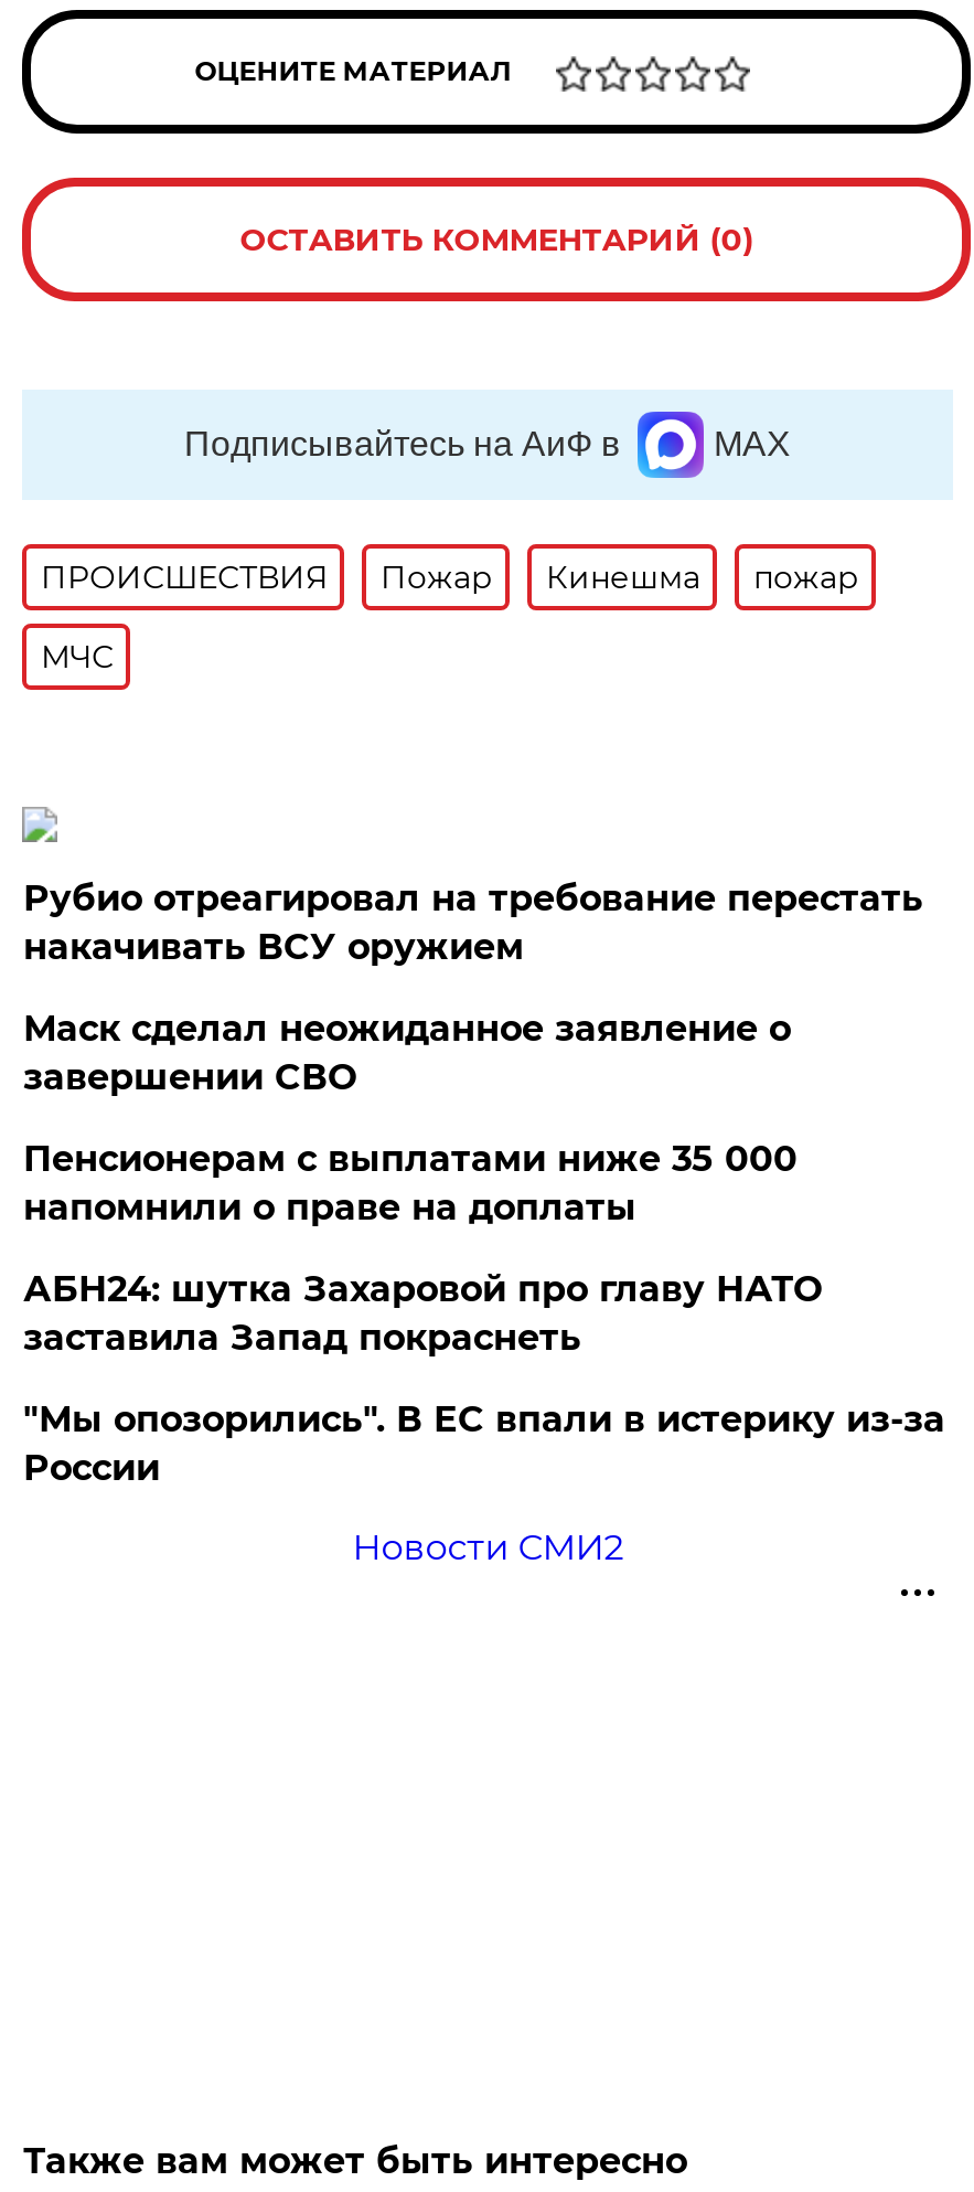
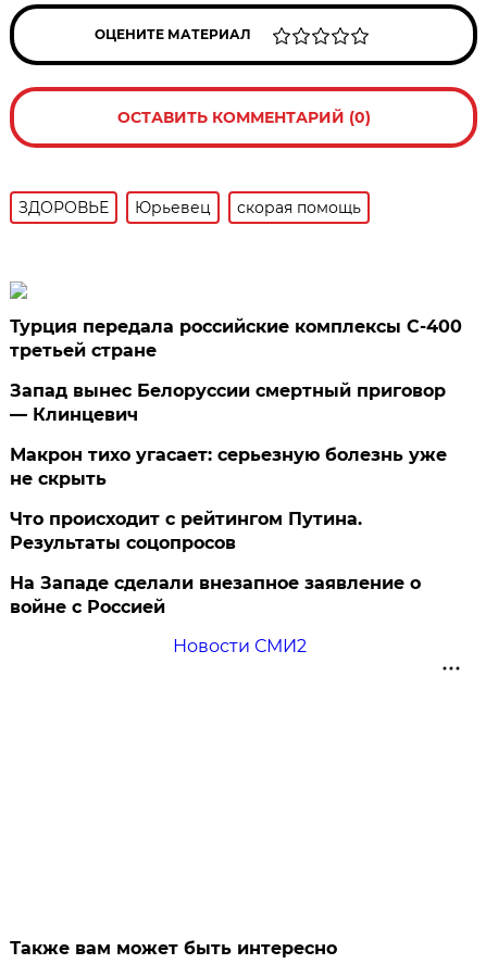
- Подписывайтесь на АиФ в
- MAX
- ПРОИСШЕСТВИЯ
- Пожар
- Кинешма
- пожар
- МЧС
+ ЗДОРОВЬЕ
+ Юрьевец
+ скорая помощь

- Рубио отреагировал на требование перестать
- накачивать ВСУ оружием
- Маск сделал неожиданное заявление о
- завершении СВО
- Пенсионерам с выплатами ниже 35 000
- напомнили о праве на доплаты
- АБН24: шутка Захаровой про главу НАТО
- заставила Запад покраснеть
- "Мы опозорились". В ЕС впали в истерику из-за
- России
+ Турция передала российские комплексы С-400
+ третьей стране
+ Запад вынес Белоруссии смертный приговор
+ — Клинцевич
+ Макрон тихо угасает: серьезную болезнь уже
+ не скрыть
+ Что происходит с рейтингом Путина.
+ Результаты соцопросов
+ На Западе сделали внезапное заявление о
+ войне с Россией
